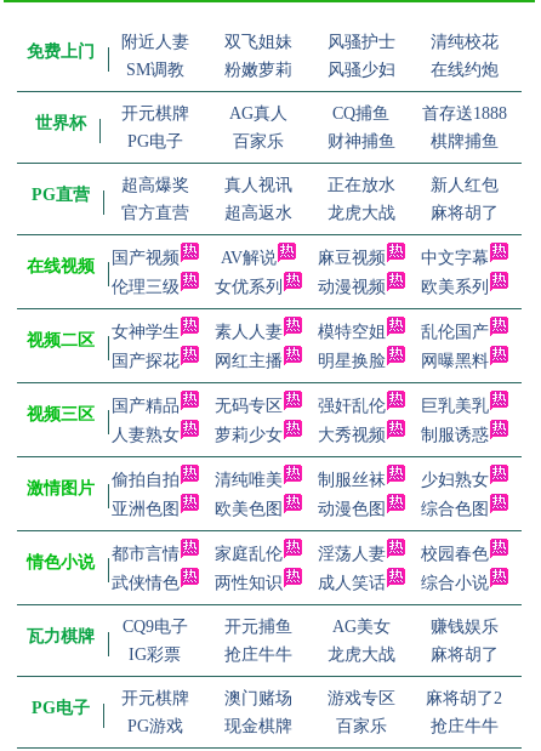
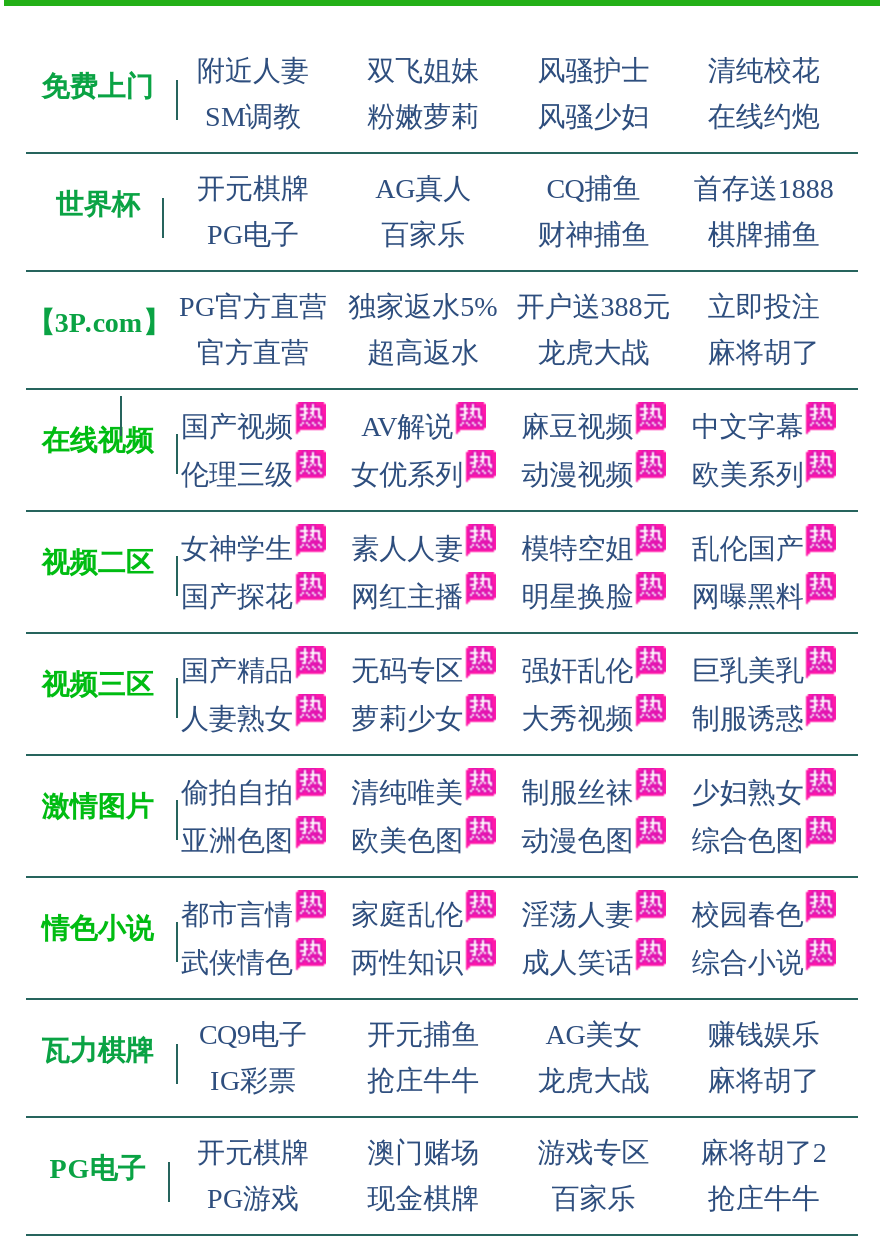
- 超高爆奖
- 真人视讯
- 正在放水
- 新人红包
+ PG官方直营
+ 独家返水5%
+ 开户送388元
+ 立即投注

- PG直营
+ 【3P.com】
